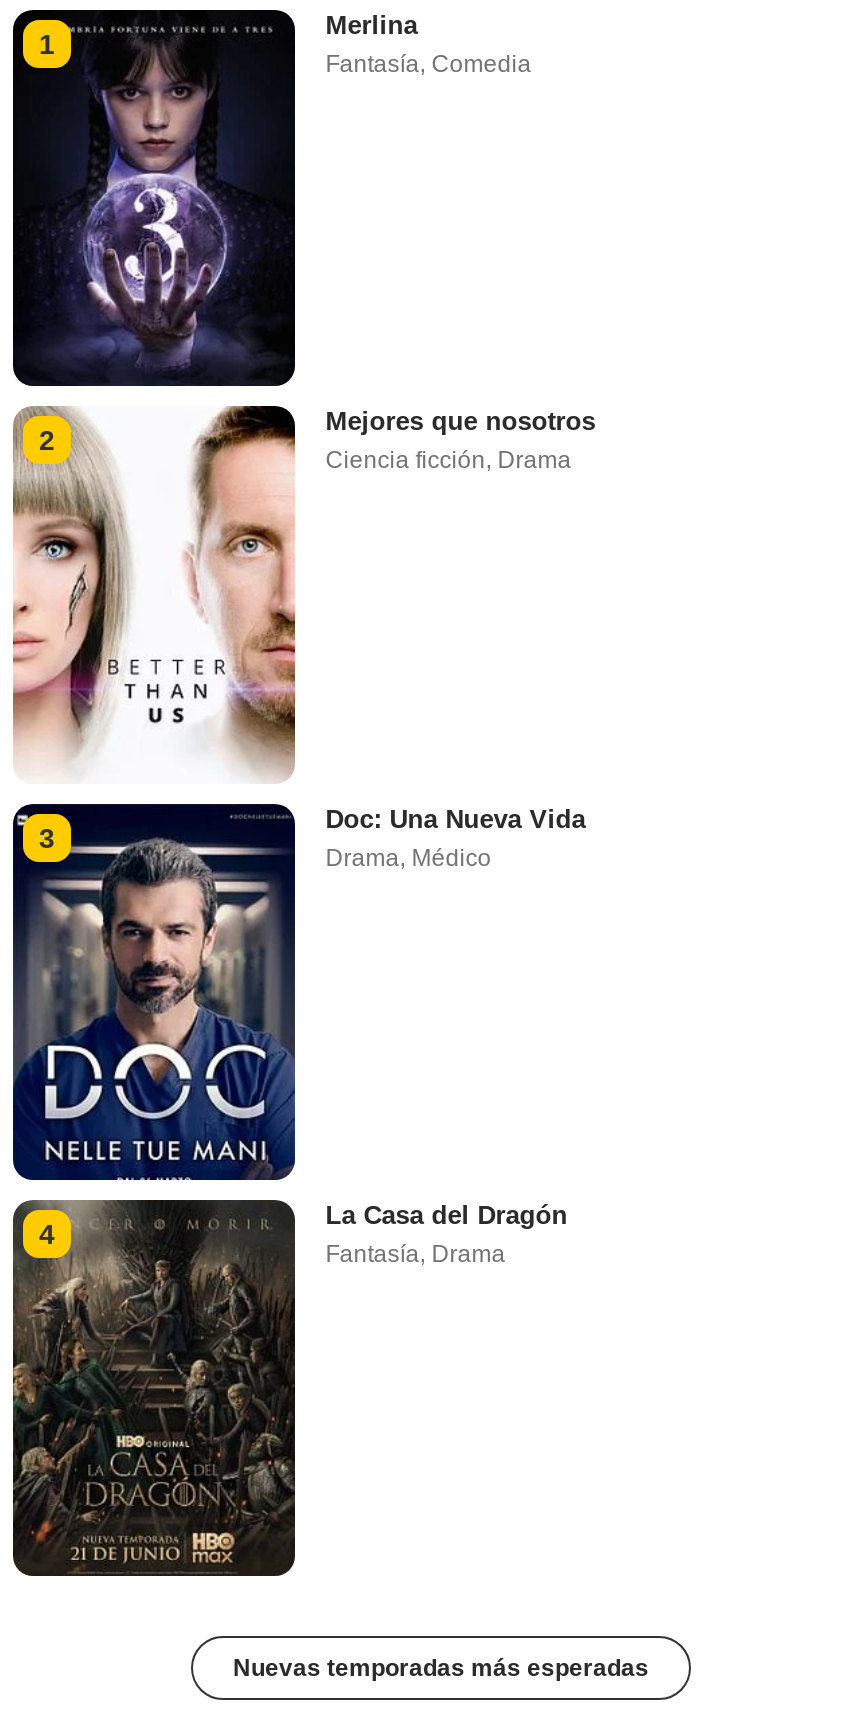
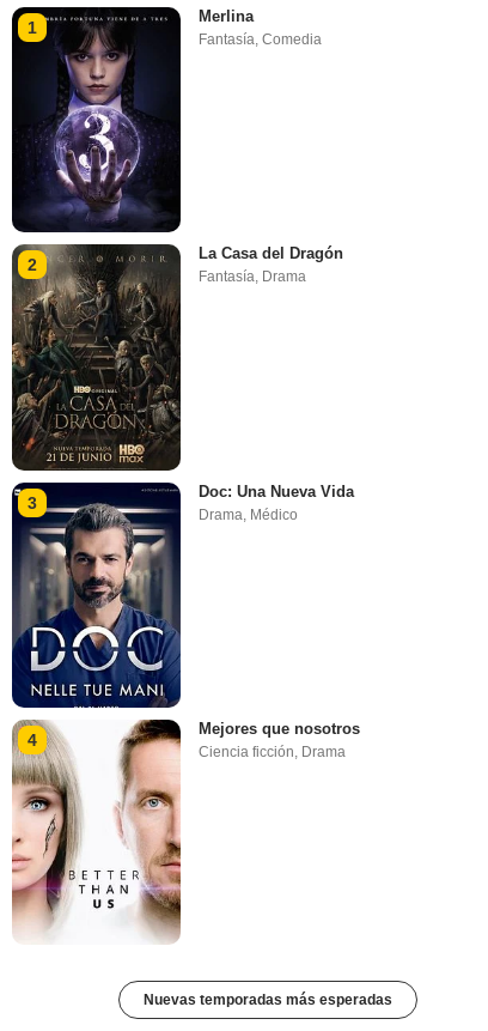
moved down: [image] | Mejores que nosotros | Ciencia ficción, Drama

moved up: [image] | La Casa del Dragón | Fantasía, Drama
